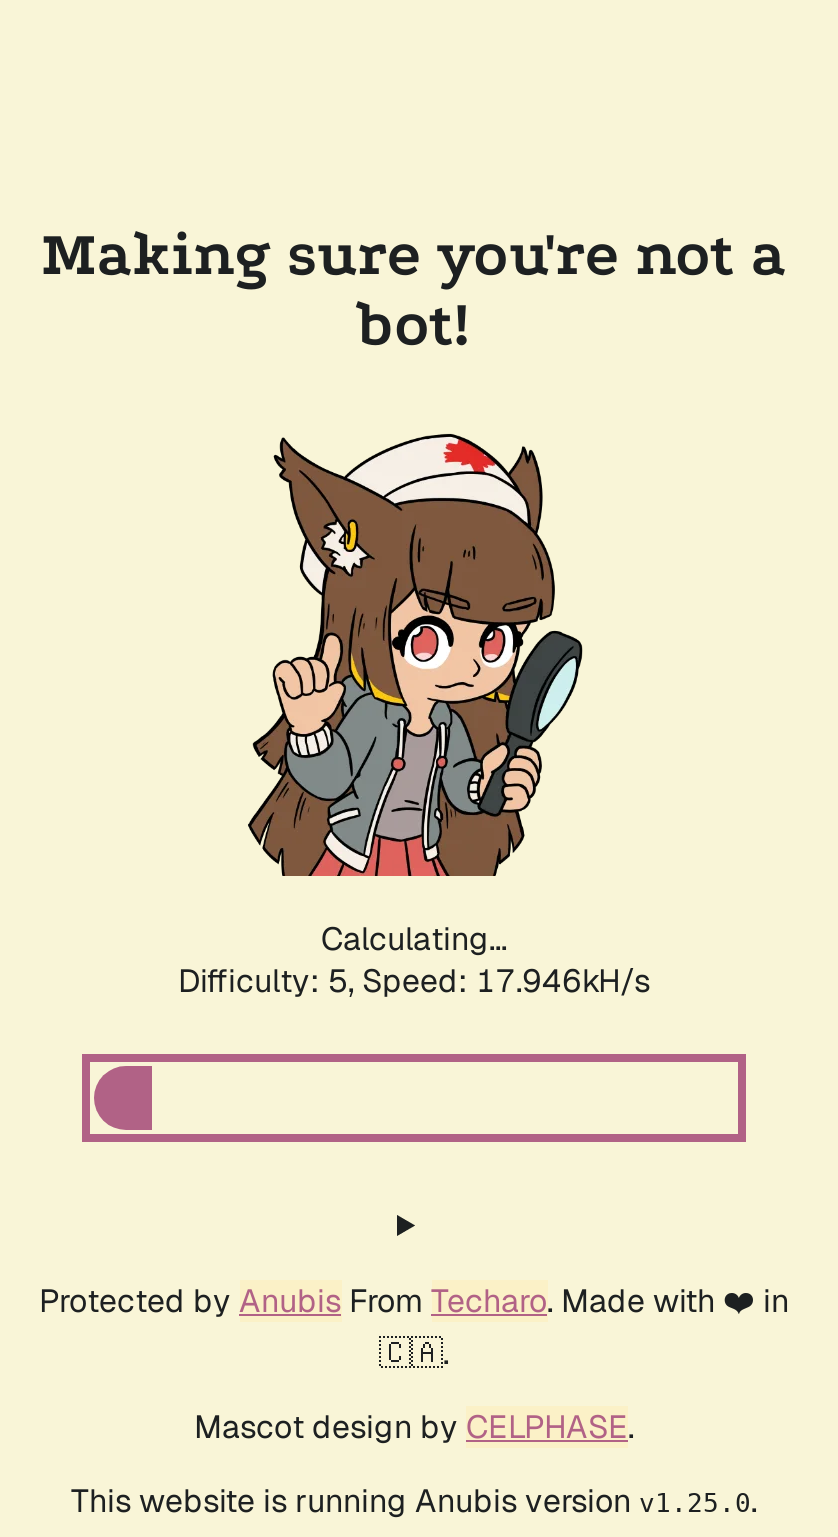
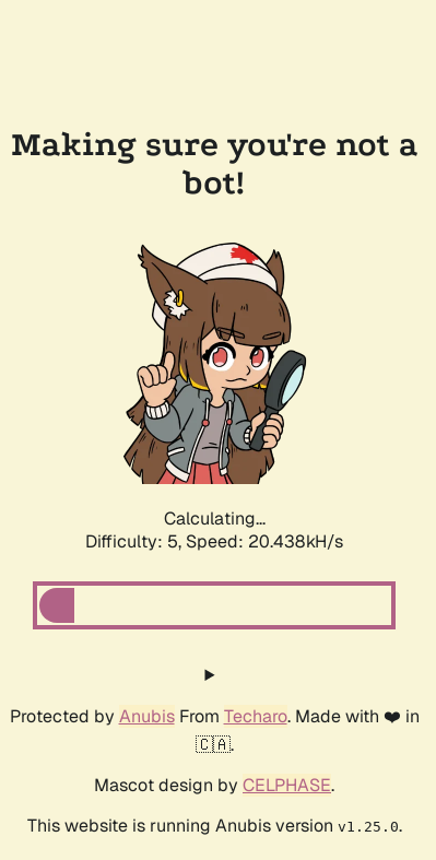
- Difficulty: 5, Speed: 17.946kH/s
+ Difficulty: 5, Speed: 20.438kH/s
